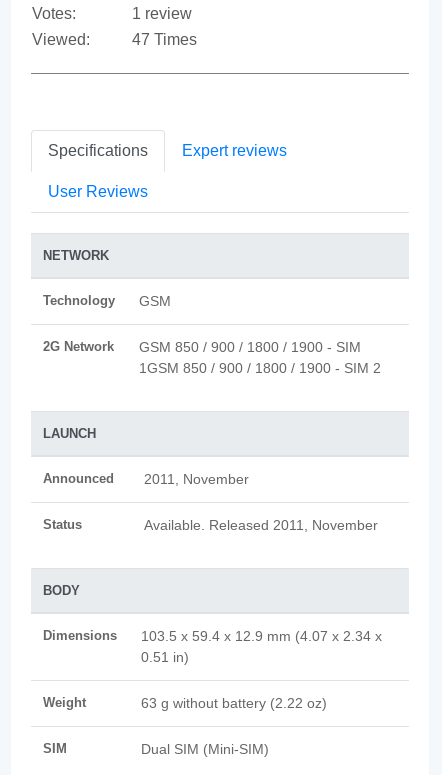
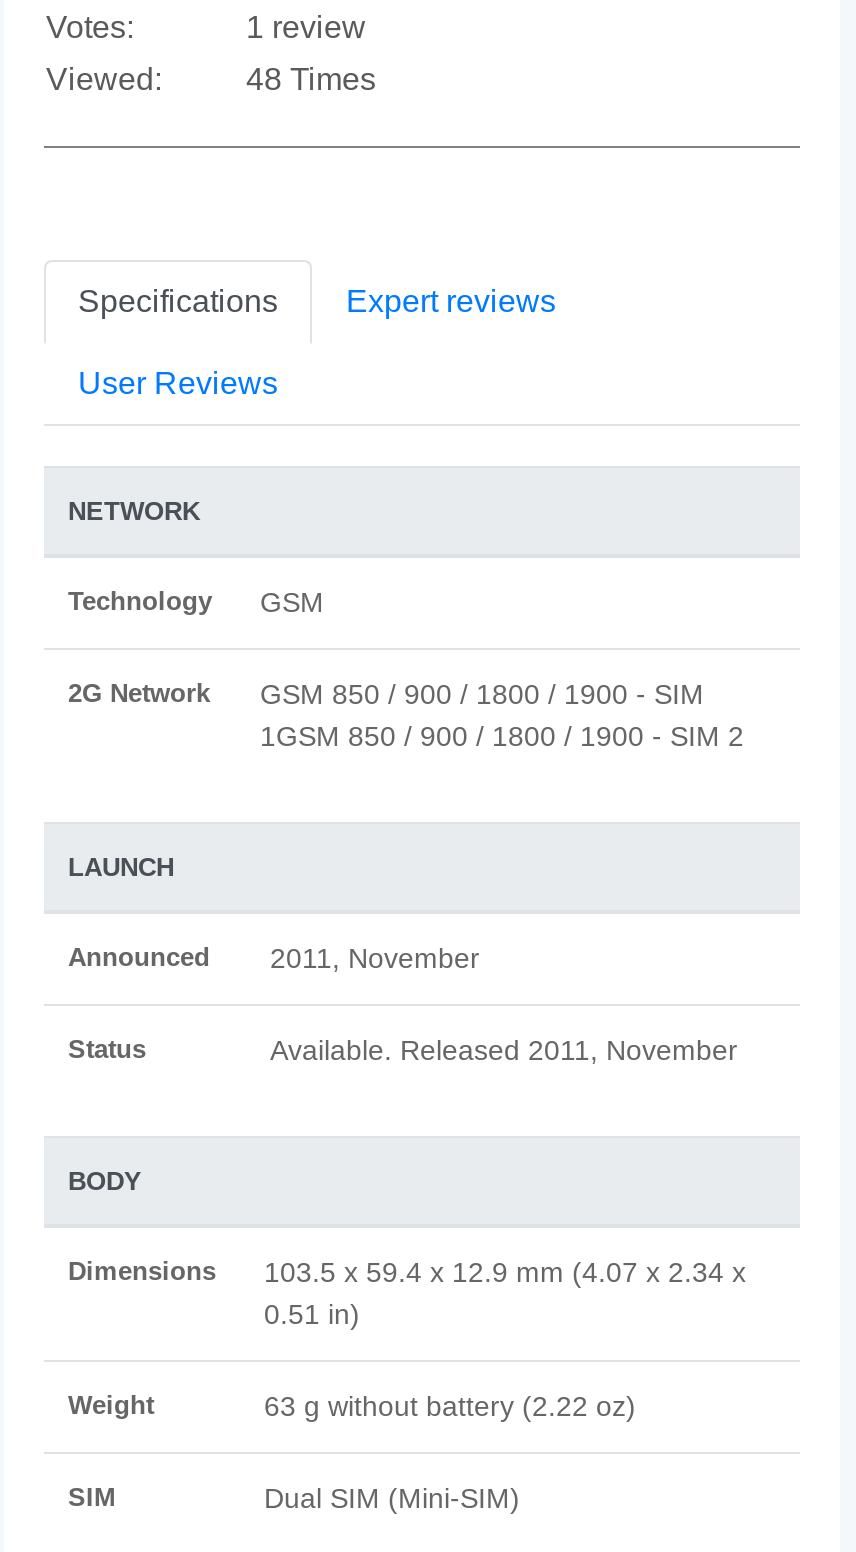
- 47 Times
+ 48 Times
